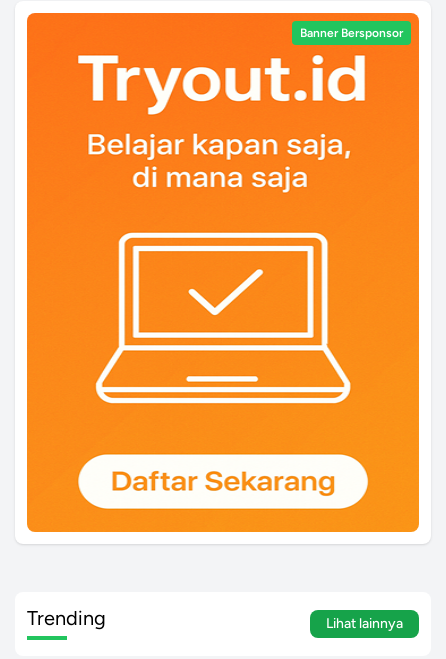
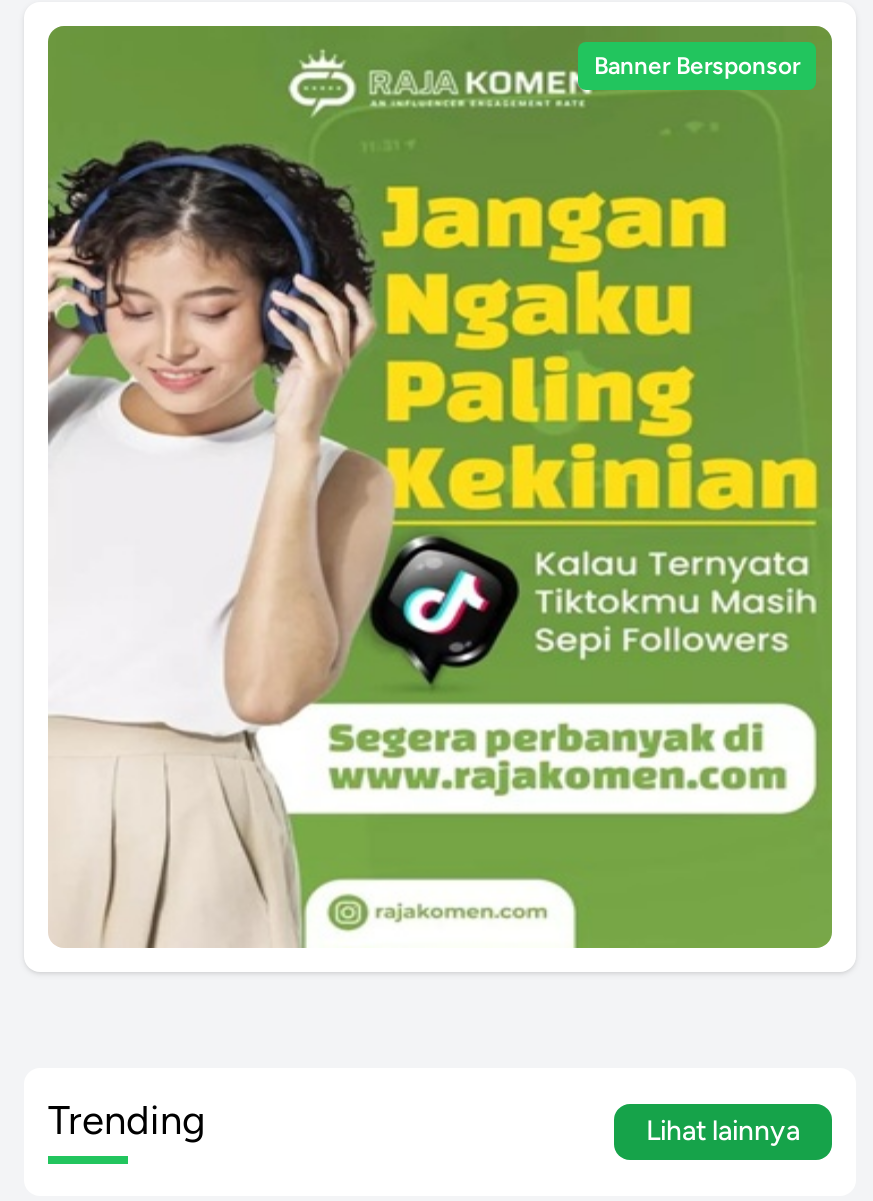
- [image]
+ [image]
